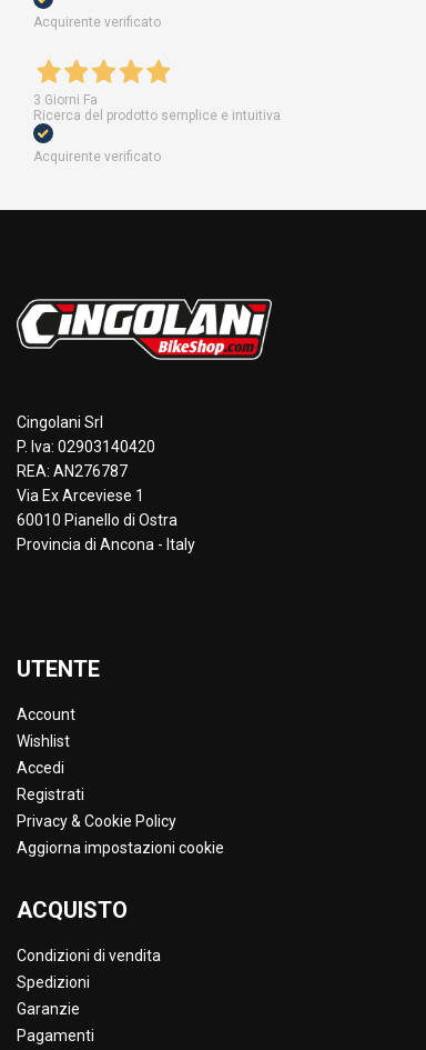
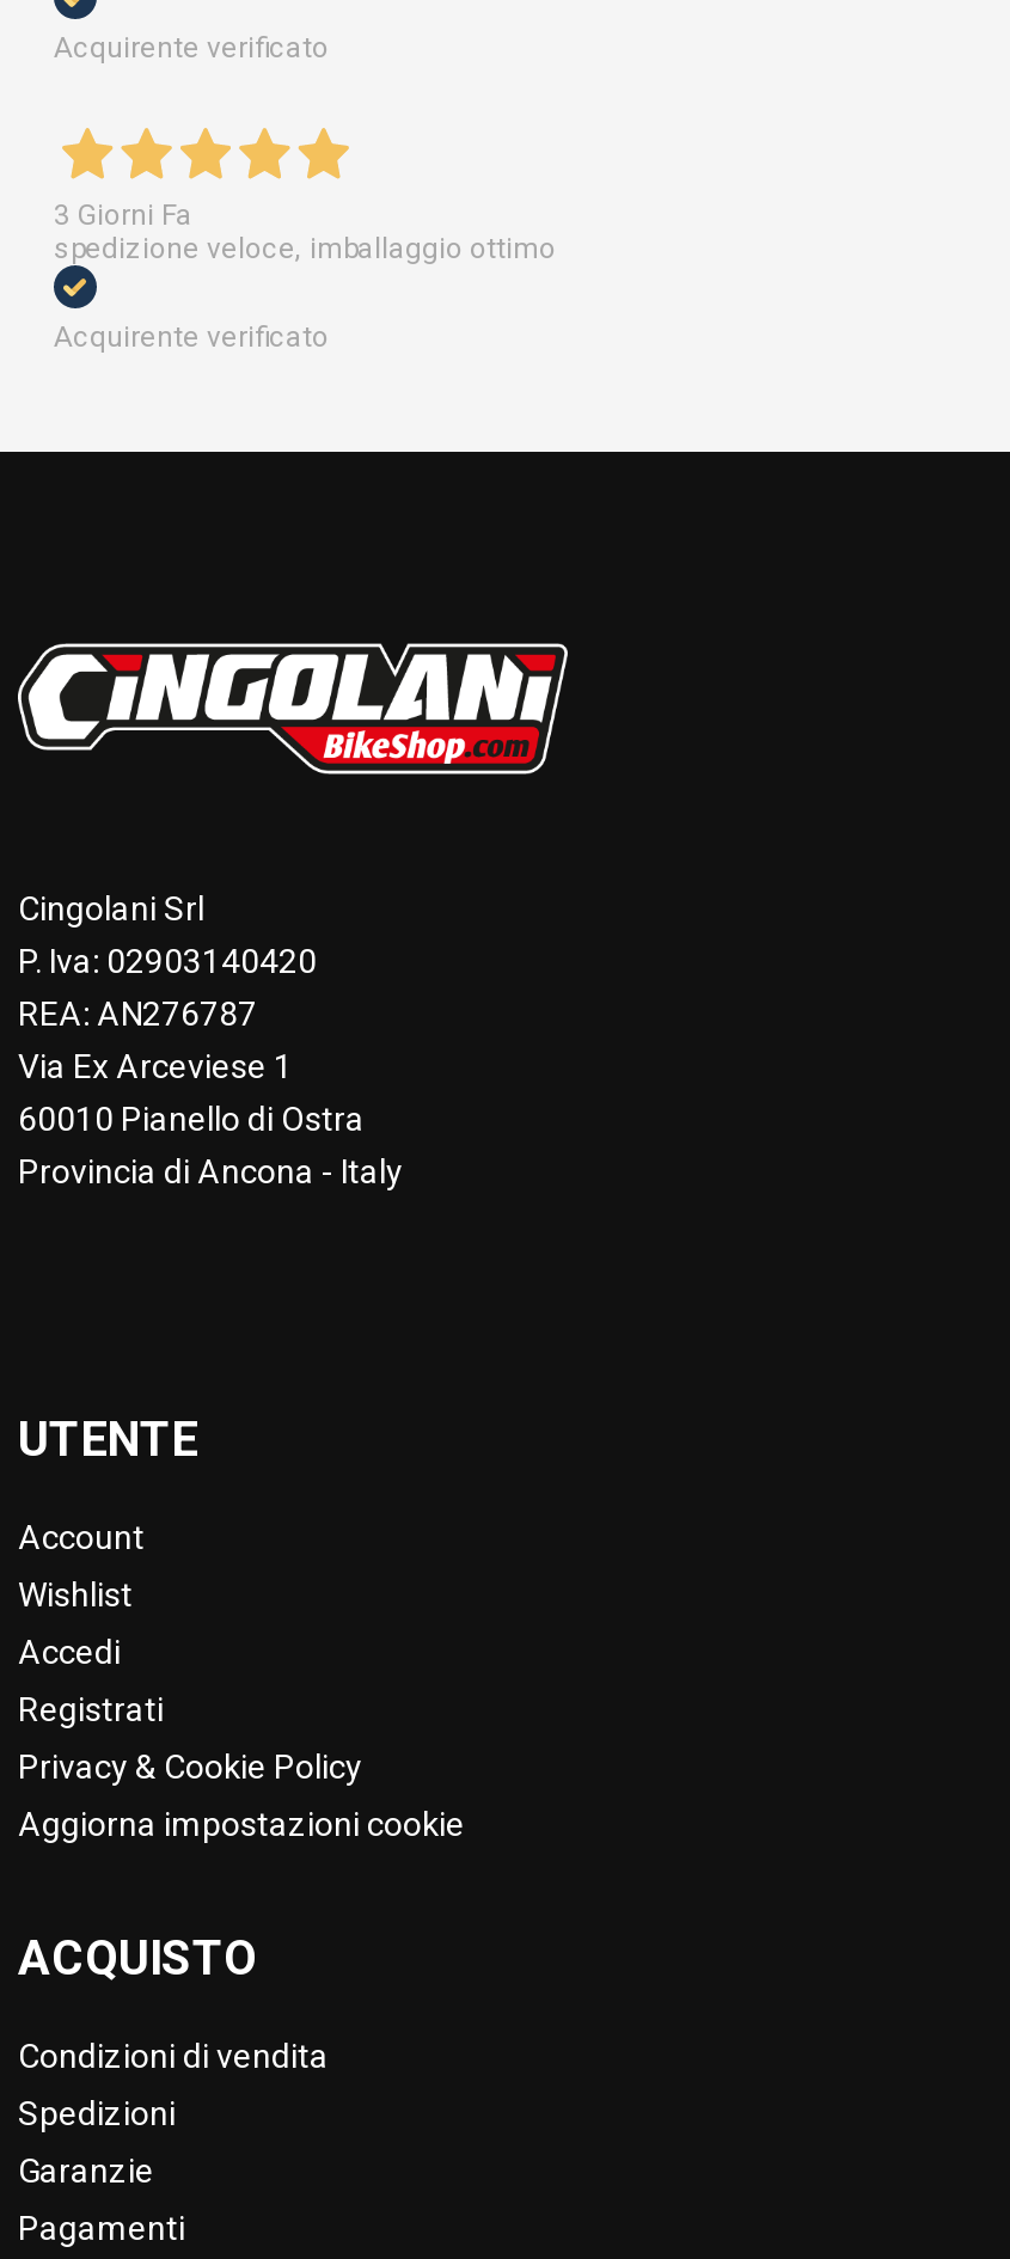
- Ricerca del prodotto semplice e intuitiva
+ spedizione veloce, imballaggio ottimo
